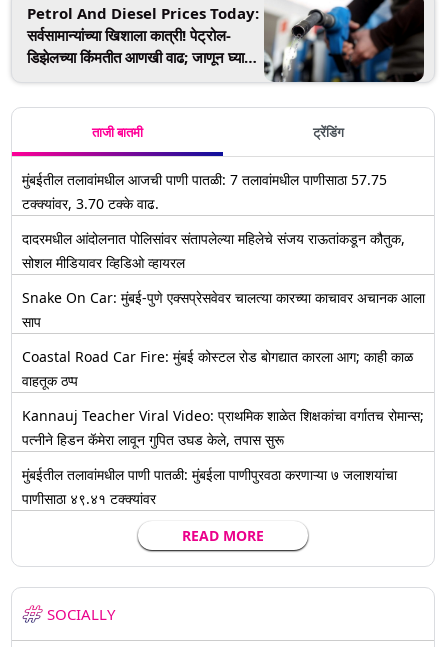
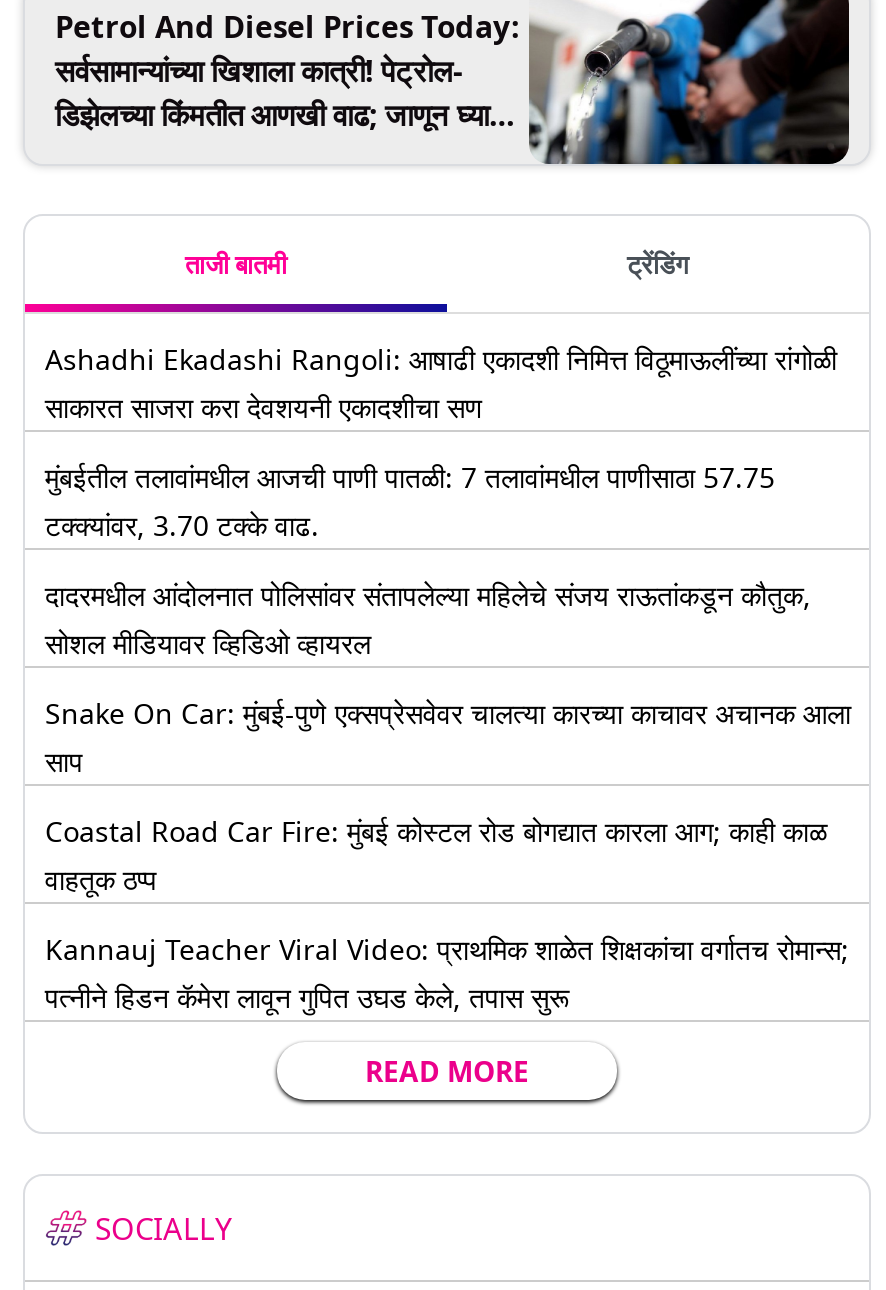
+ Ashadhi Ekadashi Rangoli: आषाढी एकादशी निमित्त विठूमाऊलींच्या रांगोळी
+ साकारत साजरा करा देवशयनी एकादशीचा सण

moved down: मुंबईतील तलावांमधील आजची पाणी पातळी: 7 तलावांमधील पाणीसाठा 57.75 | टक्क्यांवर, 3.70 टक्के वाढ. | दादरमधील आंदोलनात पोलिसांवर संतापलेल्या महिलेचे संजय राऊतांकडून कौतुक, | ... | Kannauj Teacher Viral Video: प्राथमिक शाळेत शिक्षकांचा वर्गातच रोमान्स; | पत्नीने हिडन कॅमेरा लावून गुपित उघड केले, तपास सुरू

- मुंबईतील तलावांमधील पाणी पातळी: मुंबईला पाणीपुरवठा करणाऱ्या ७ जलाशयांचा
- पाणीसाठा ४९.४१ टक्क्यांवर
